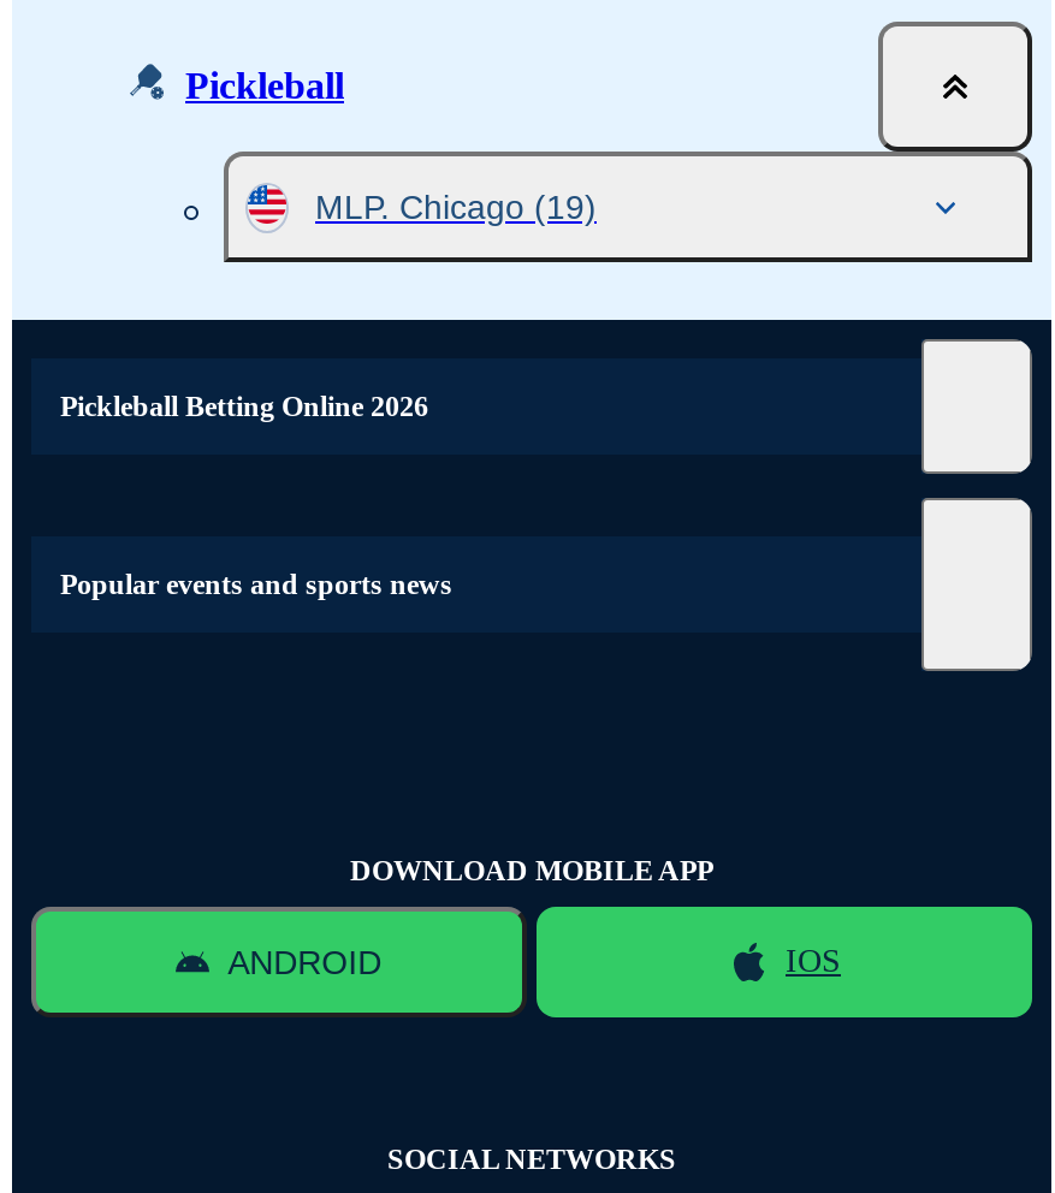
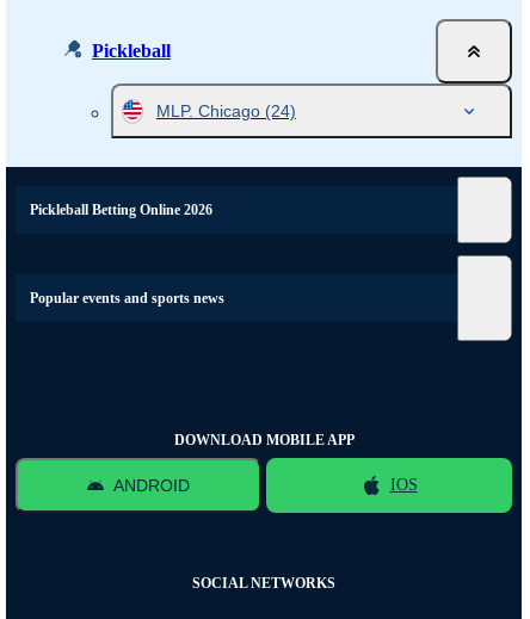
- MLP. Chicago (19)
+ MLP. Chicago (24)
